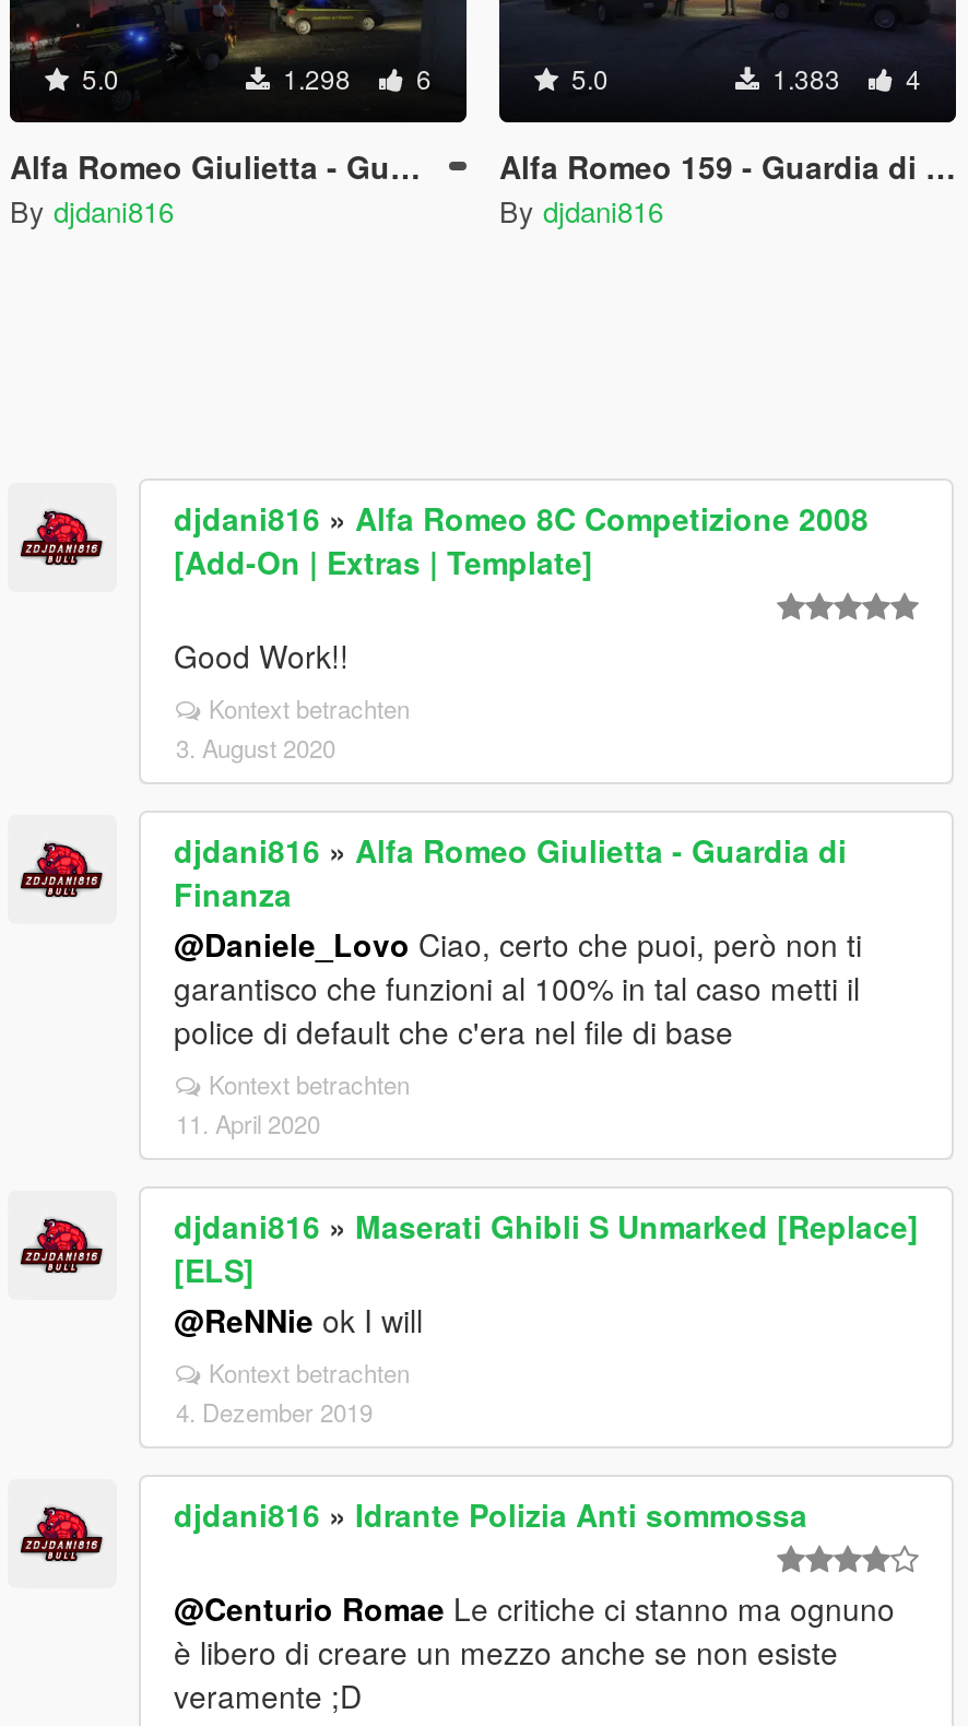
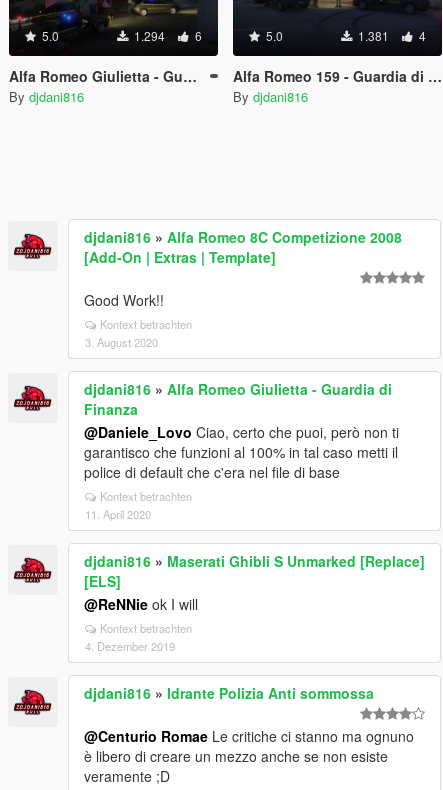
- 1.298 6
+ 1.294 6

- 1.383 4
+ 1.381 4
